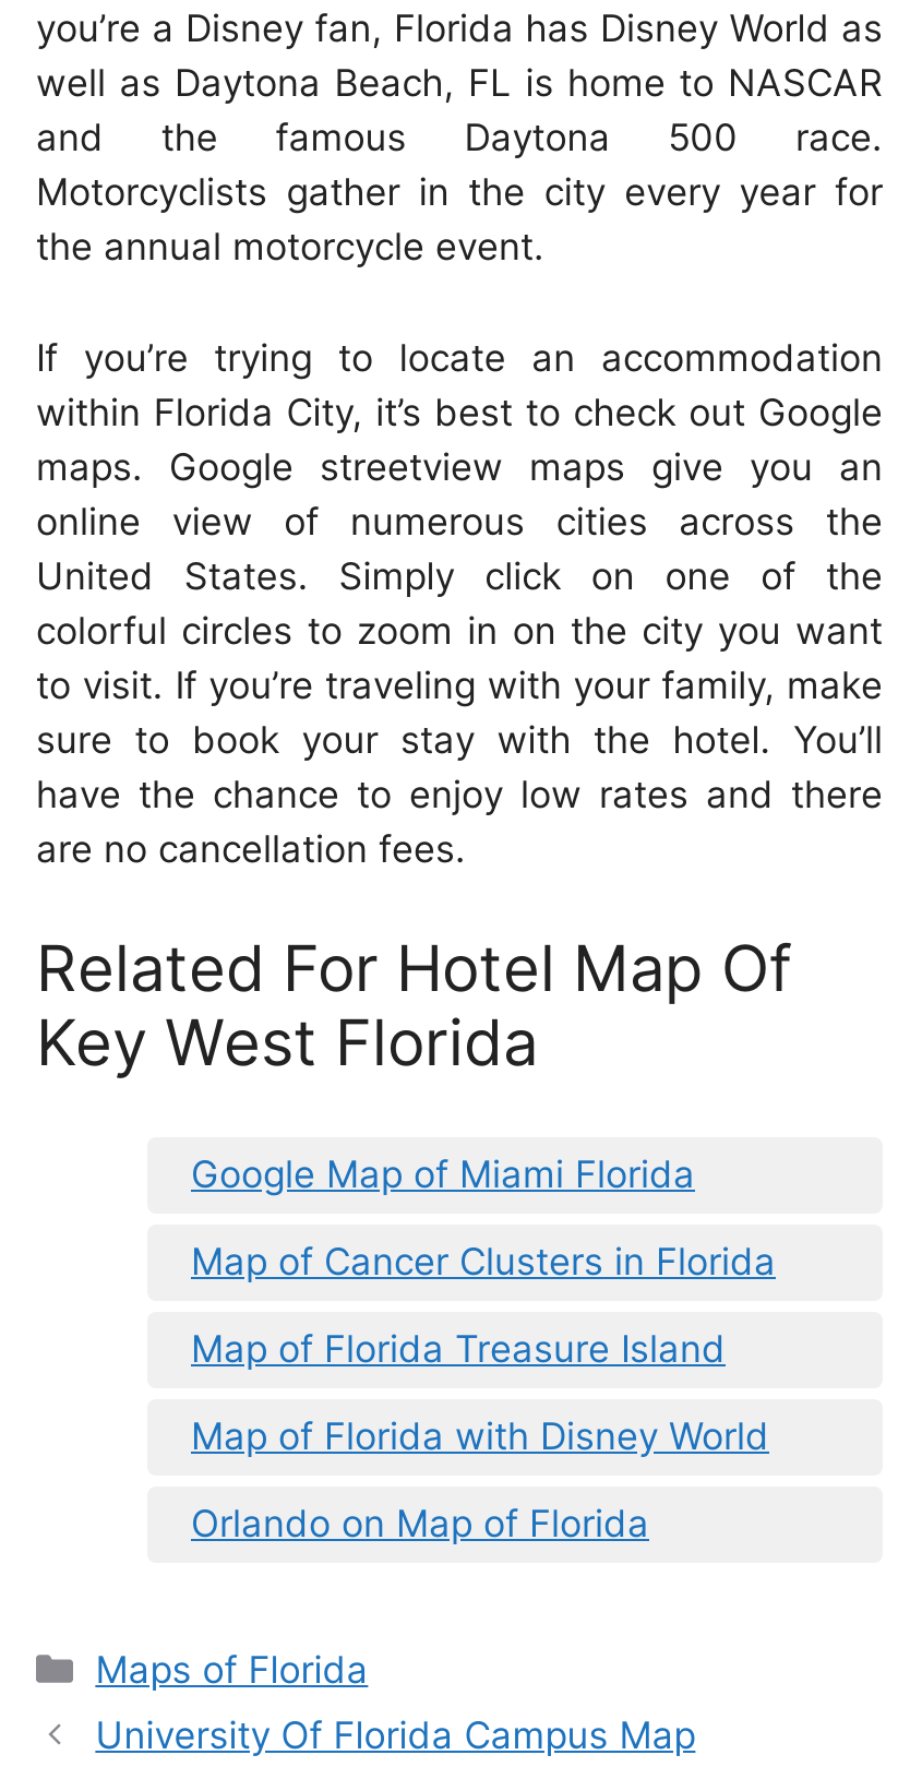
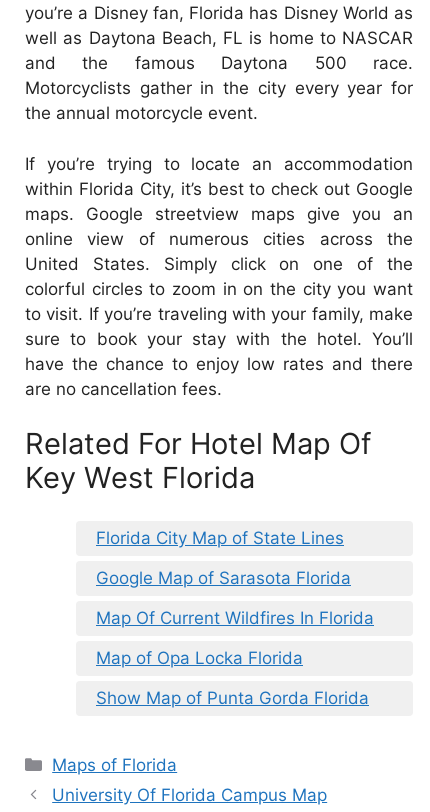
- Google Map of Miami Florida
+ Florida City Map of State Lines

- Map of Cancer Clusters in Florida
+ Google Map of Sarasota Florida

- Map of Florida Treasure Island
+ Map Of Current Wildfires In Florida

- Map of Florida with Disney World
+ Map of Opa Locka Florida

- Orlando on Map of Florida
+ Show Map of Punta Gorda Florida
